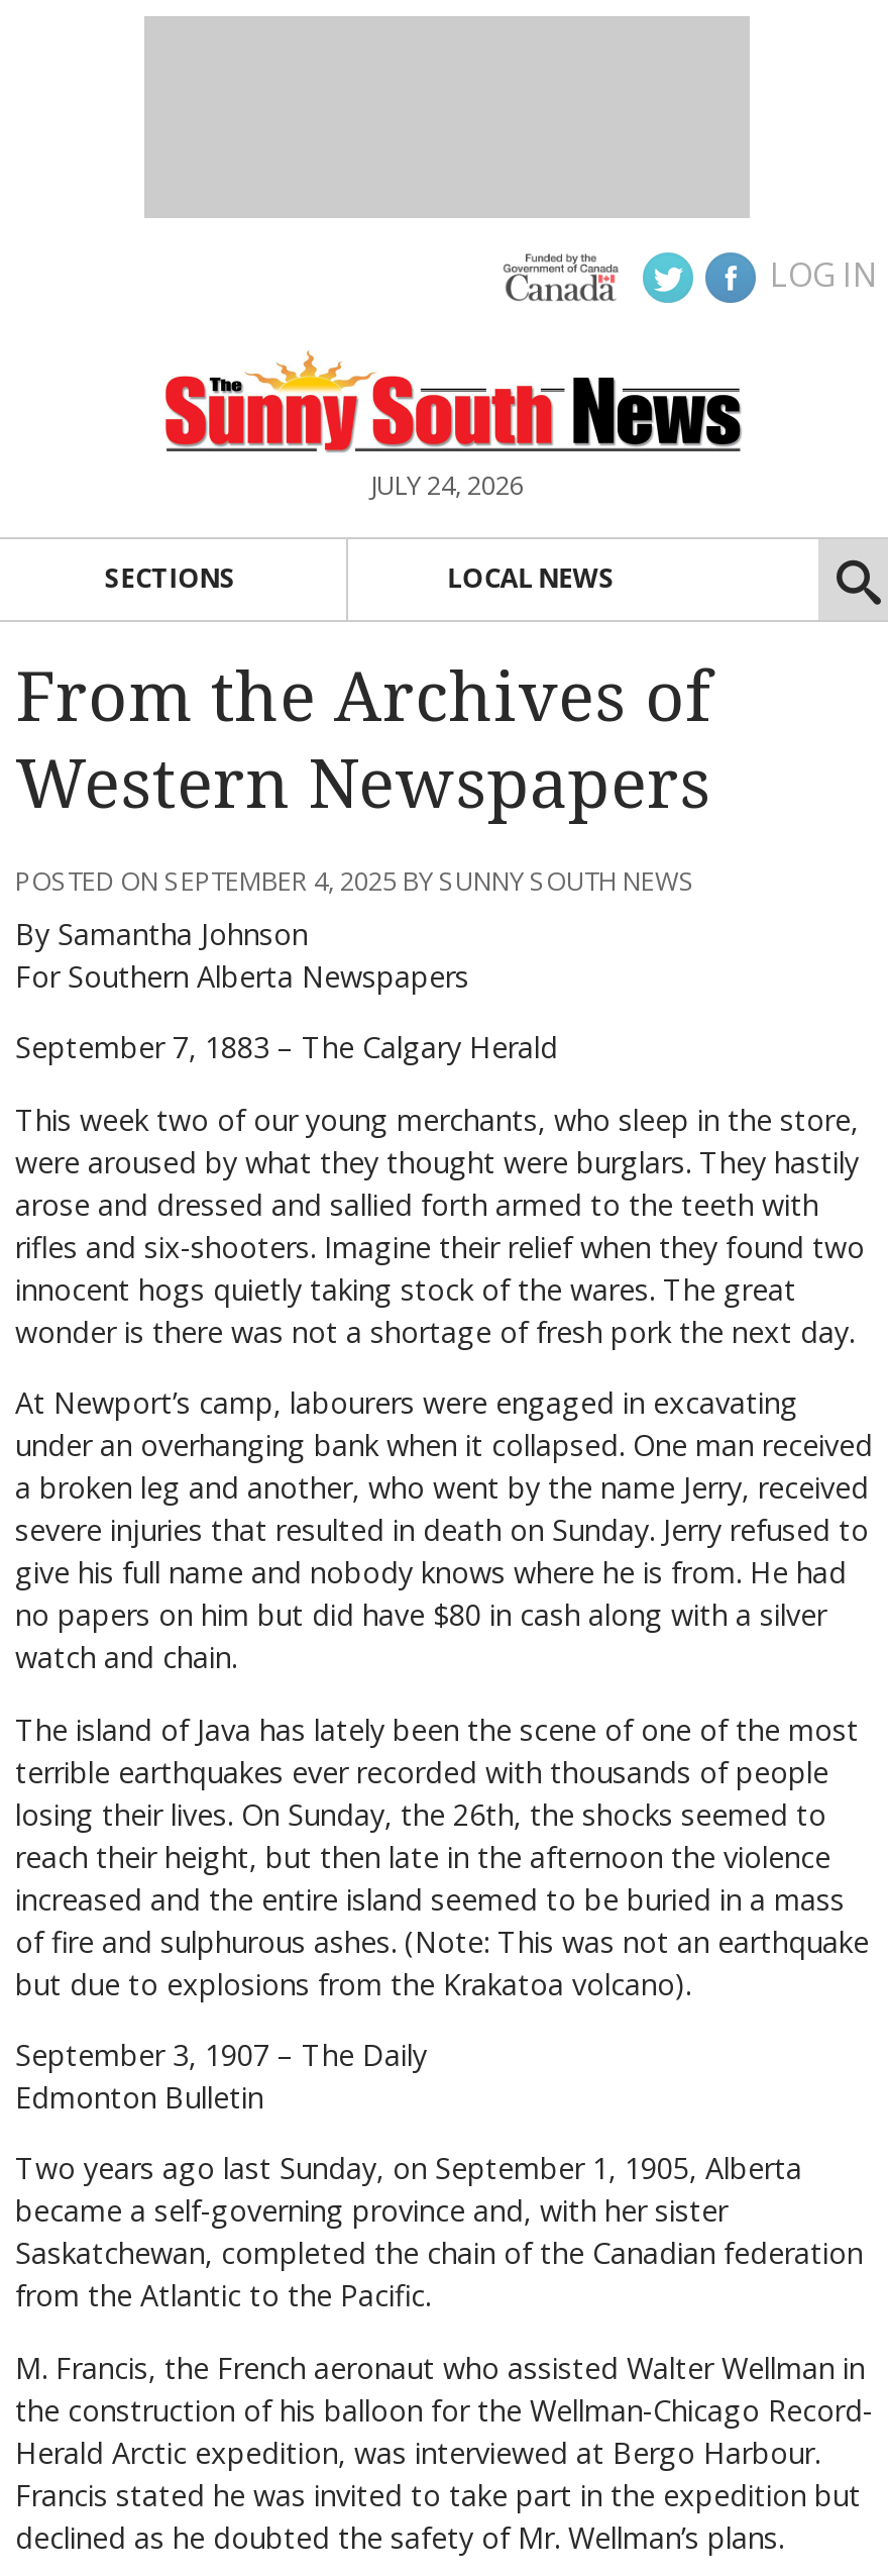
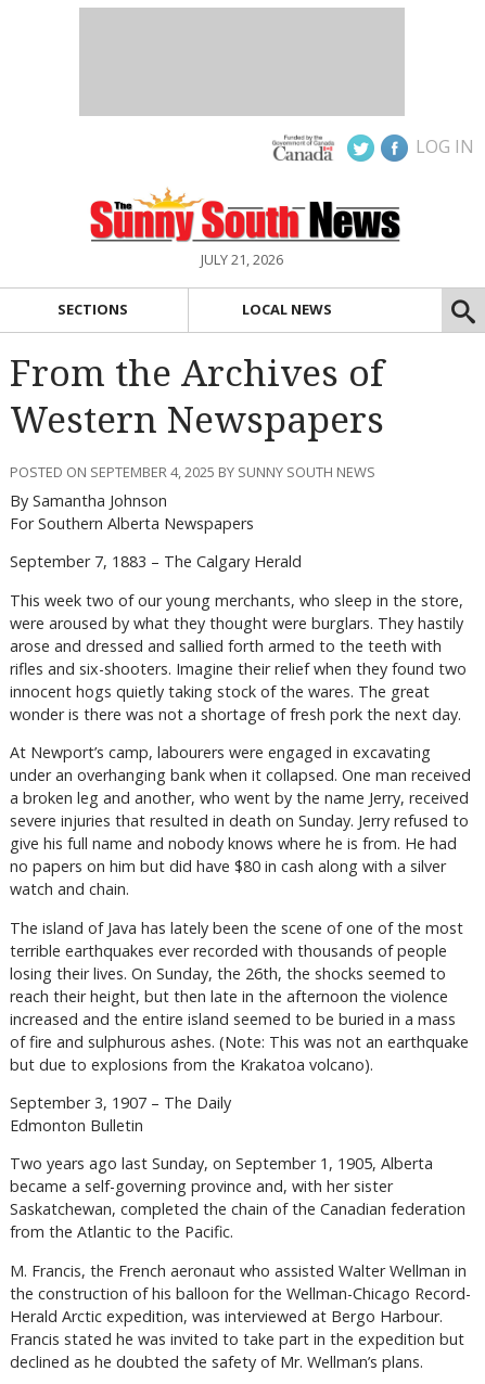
- JULY 24, 2026
+ JULY 21, 2026
